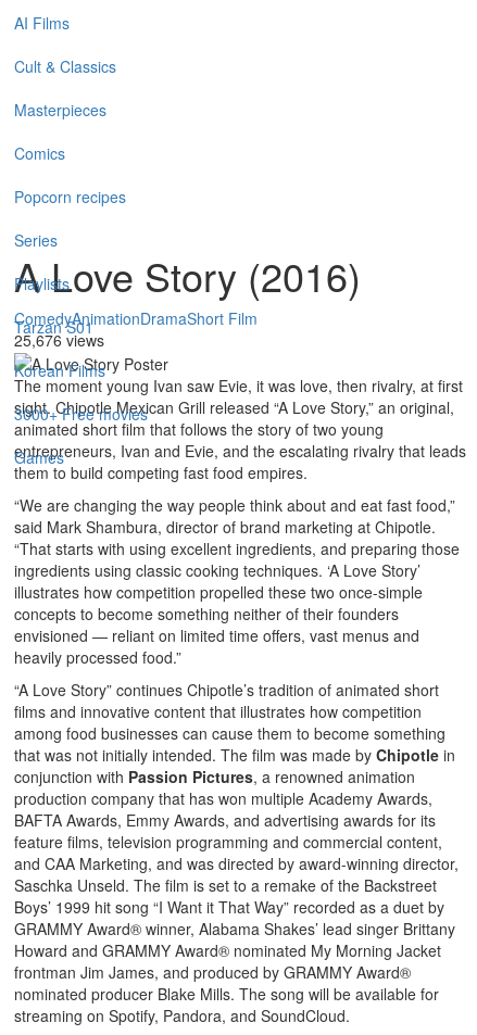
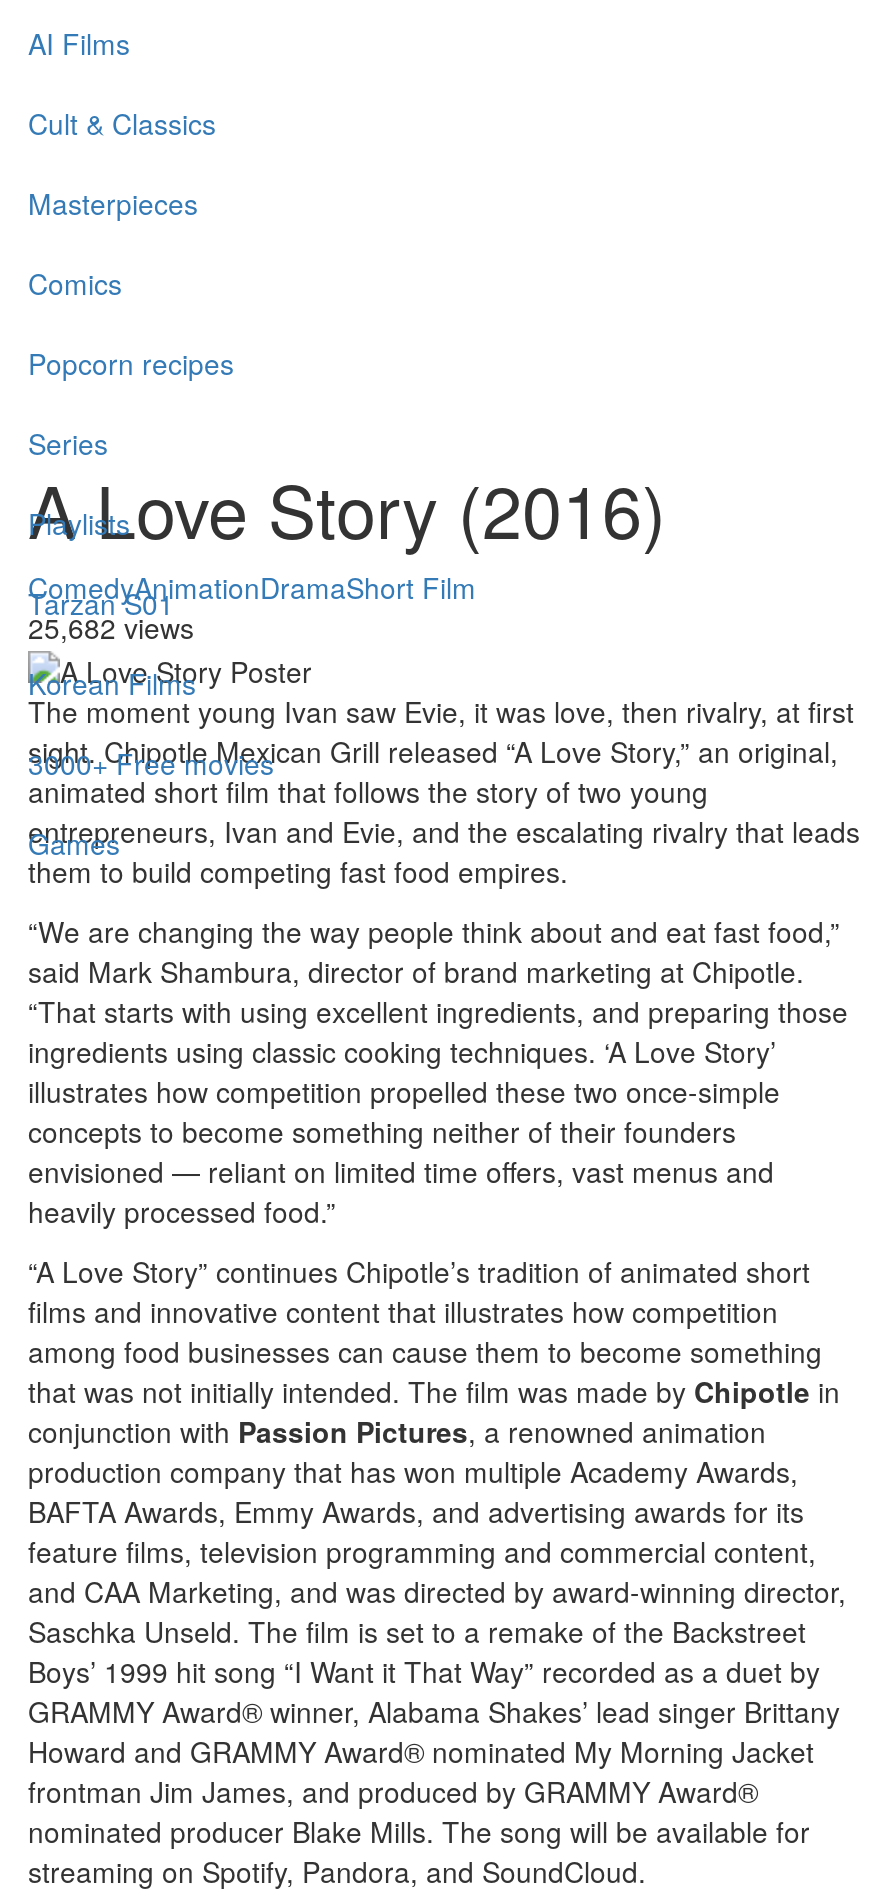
- 25,676 views
+ 25,682 views
